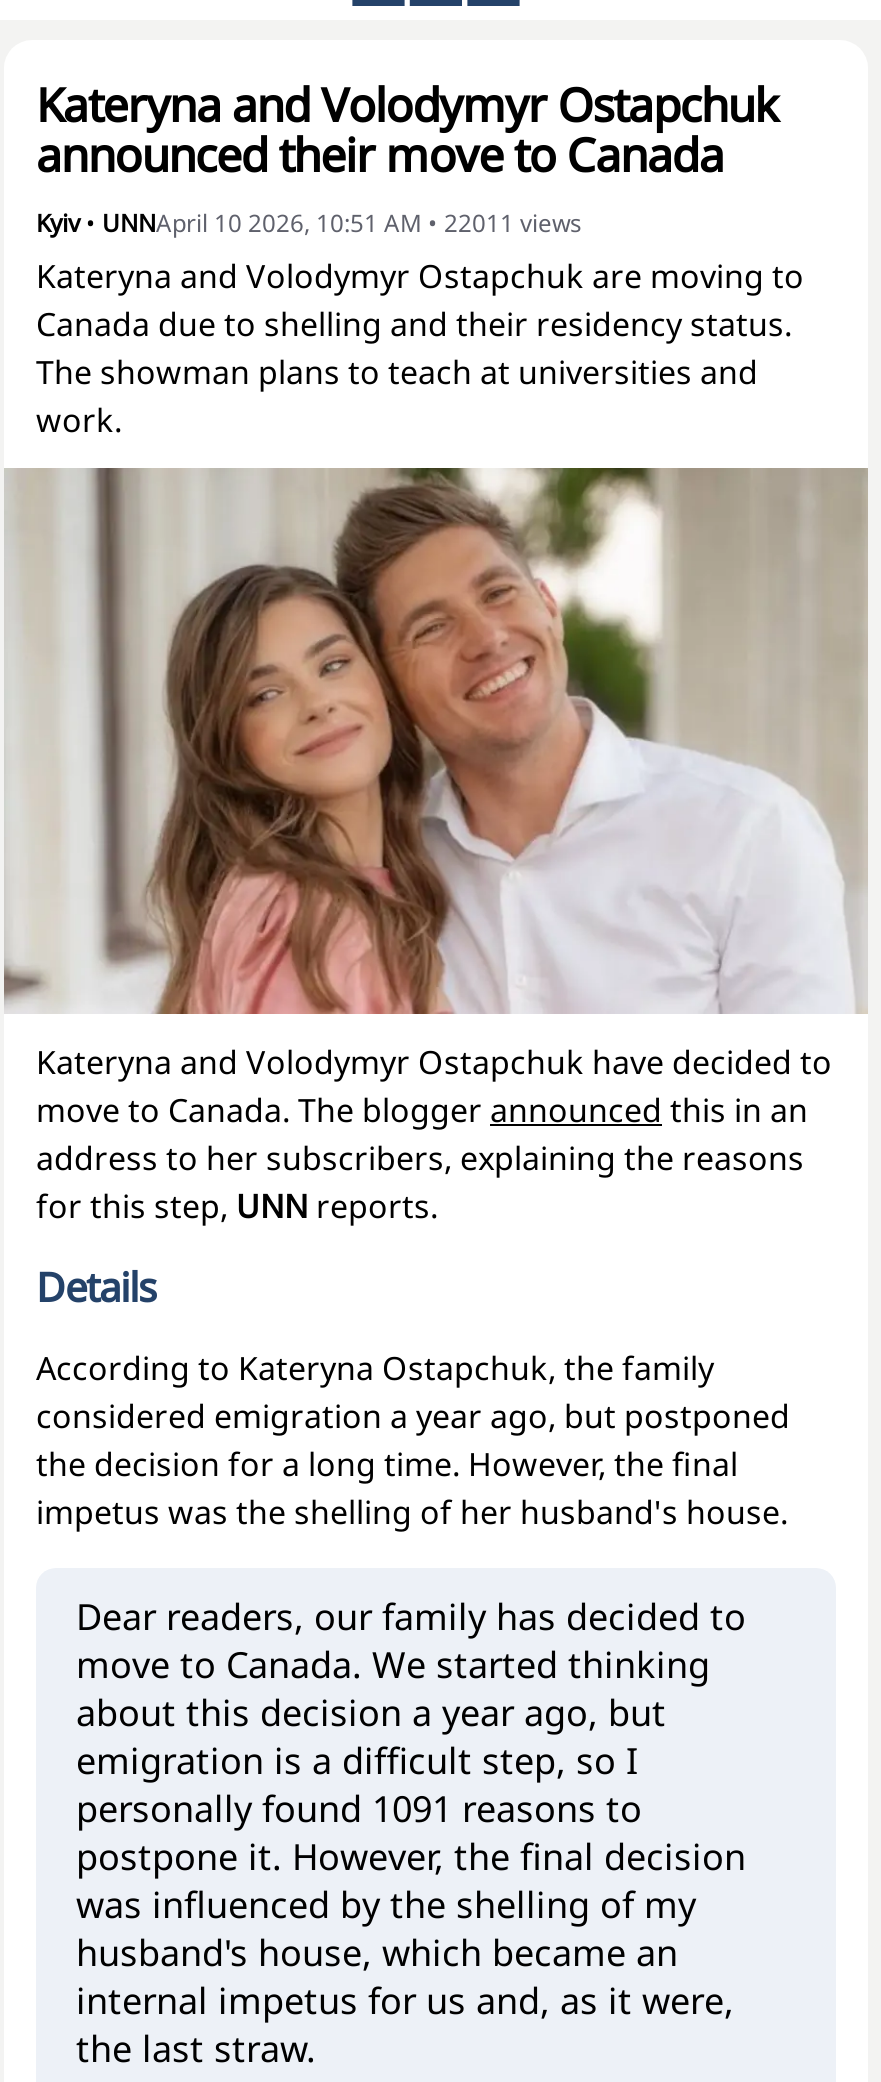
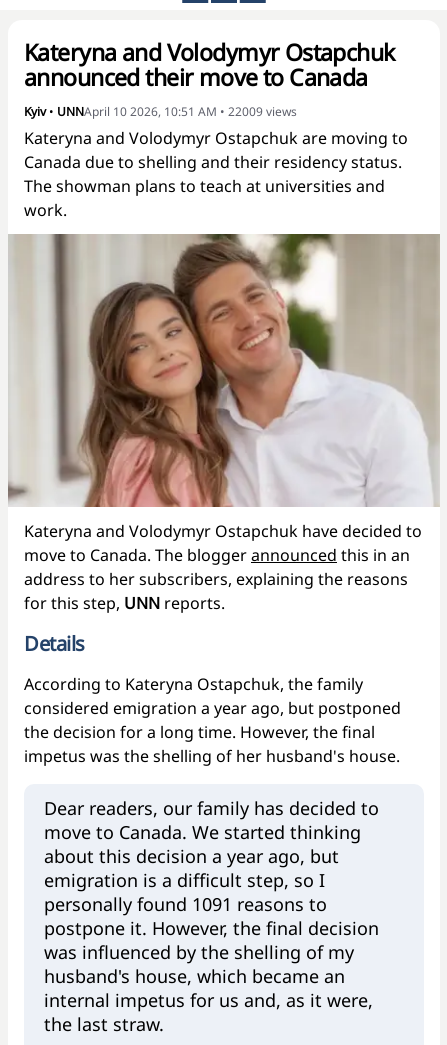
- Kyiv • UNNApril 10 2026, 10:51 AM • 22011 views
+ Kyiv • UNNApril 10 2026, 10:51 AM • 22009 views
